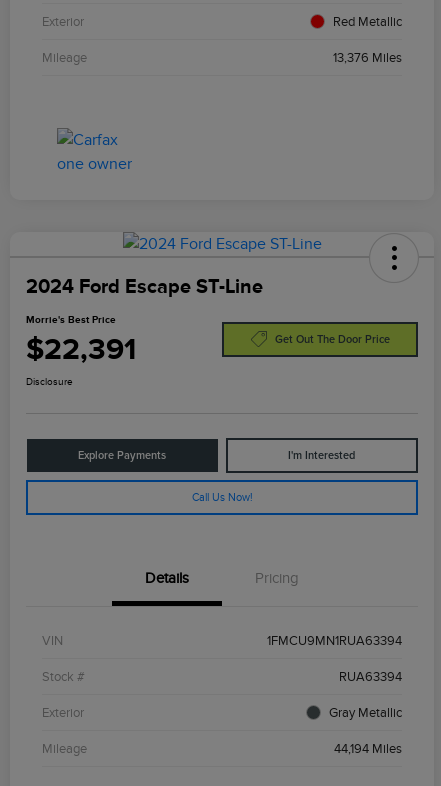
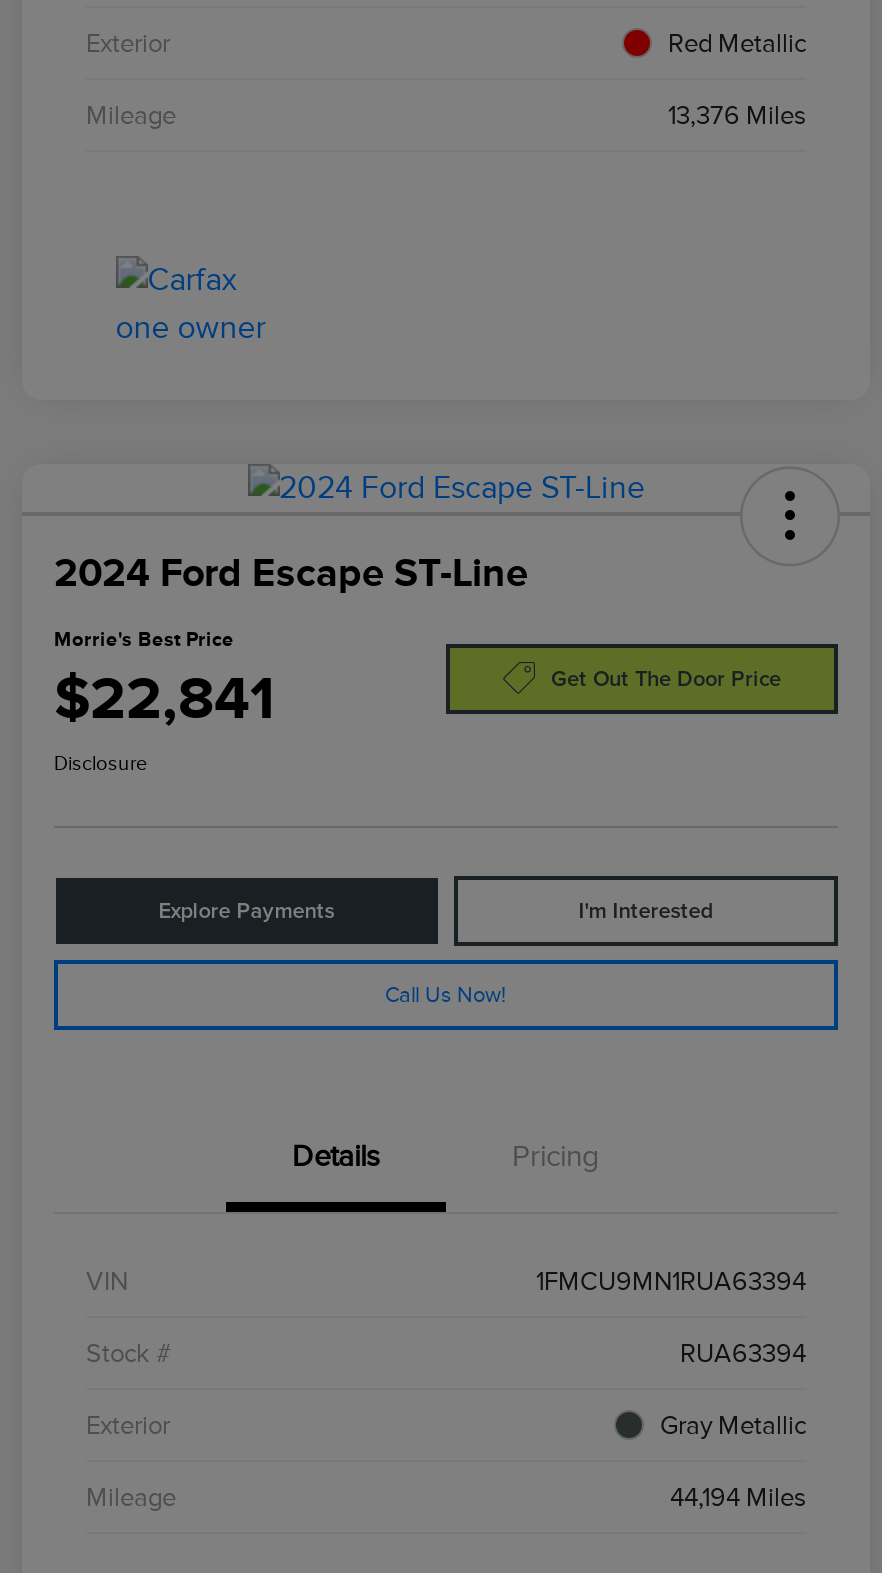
- $22,391
+ $22,841
